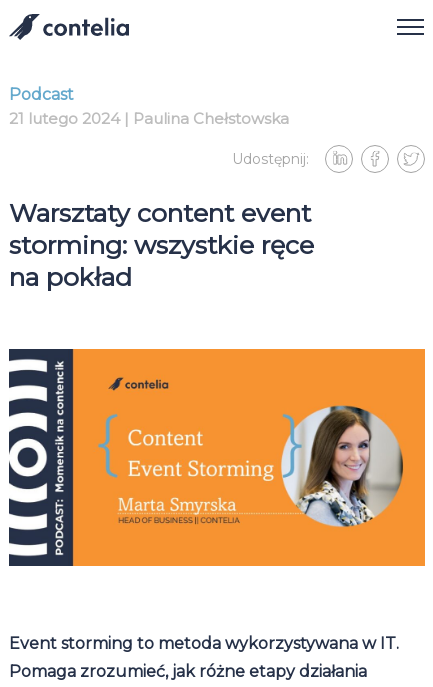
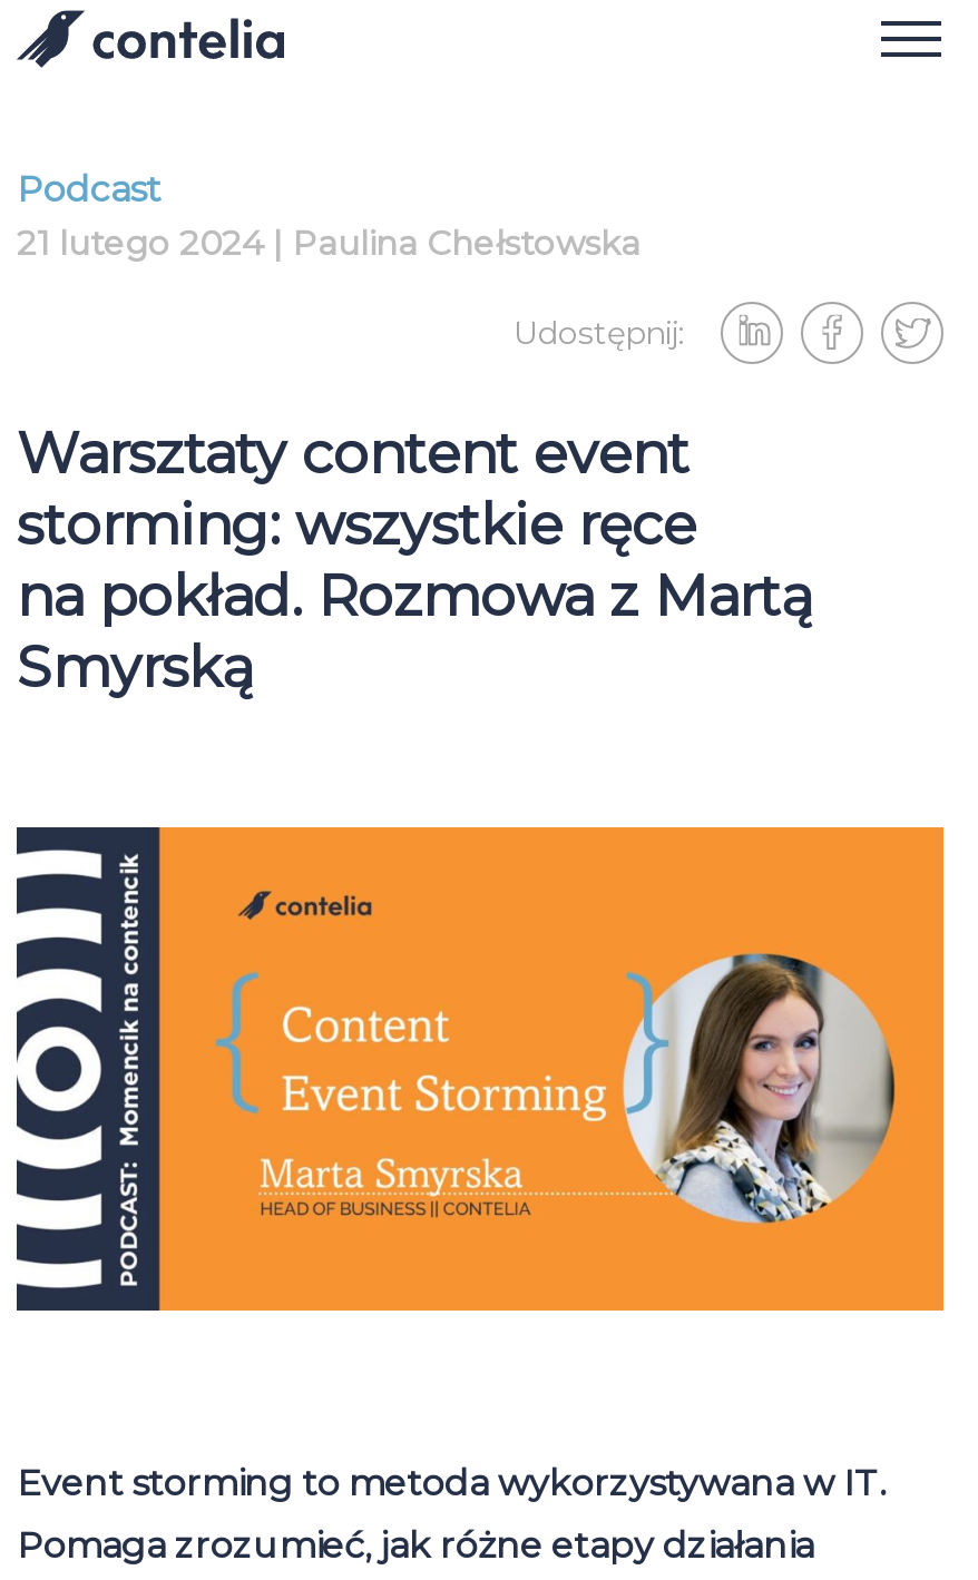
- na pokład
+ na pokład. Rozmowa z Martą
+ Smyrską
